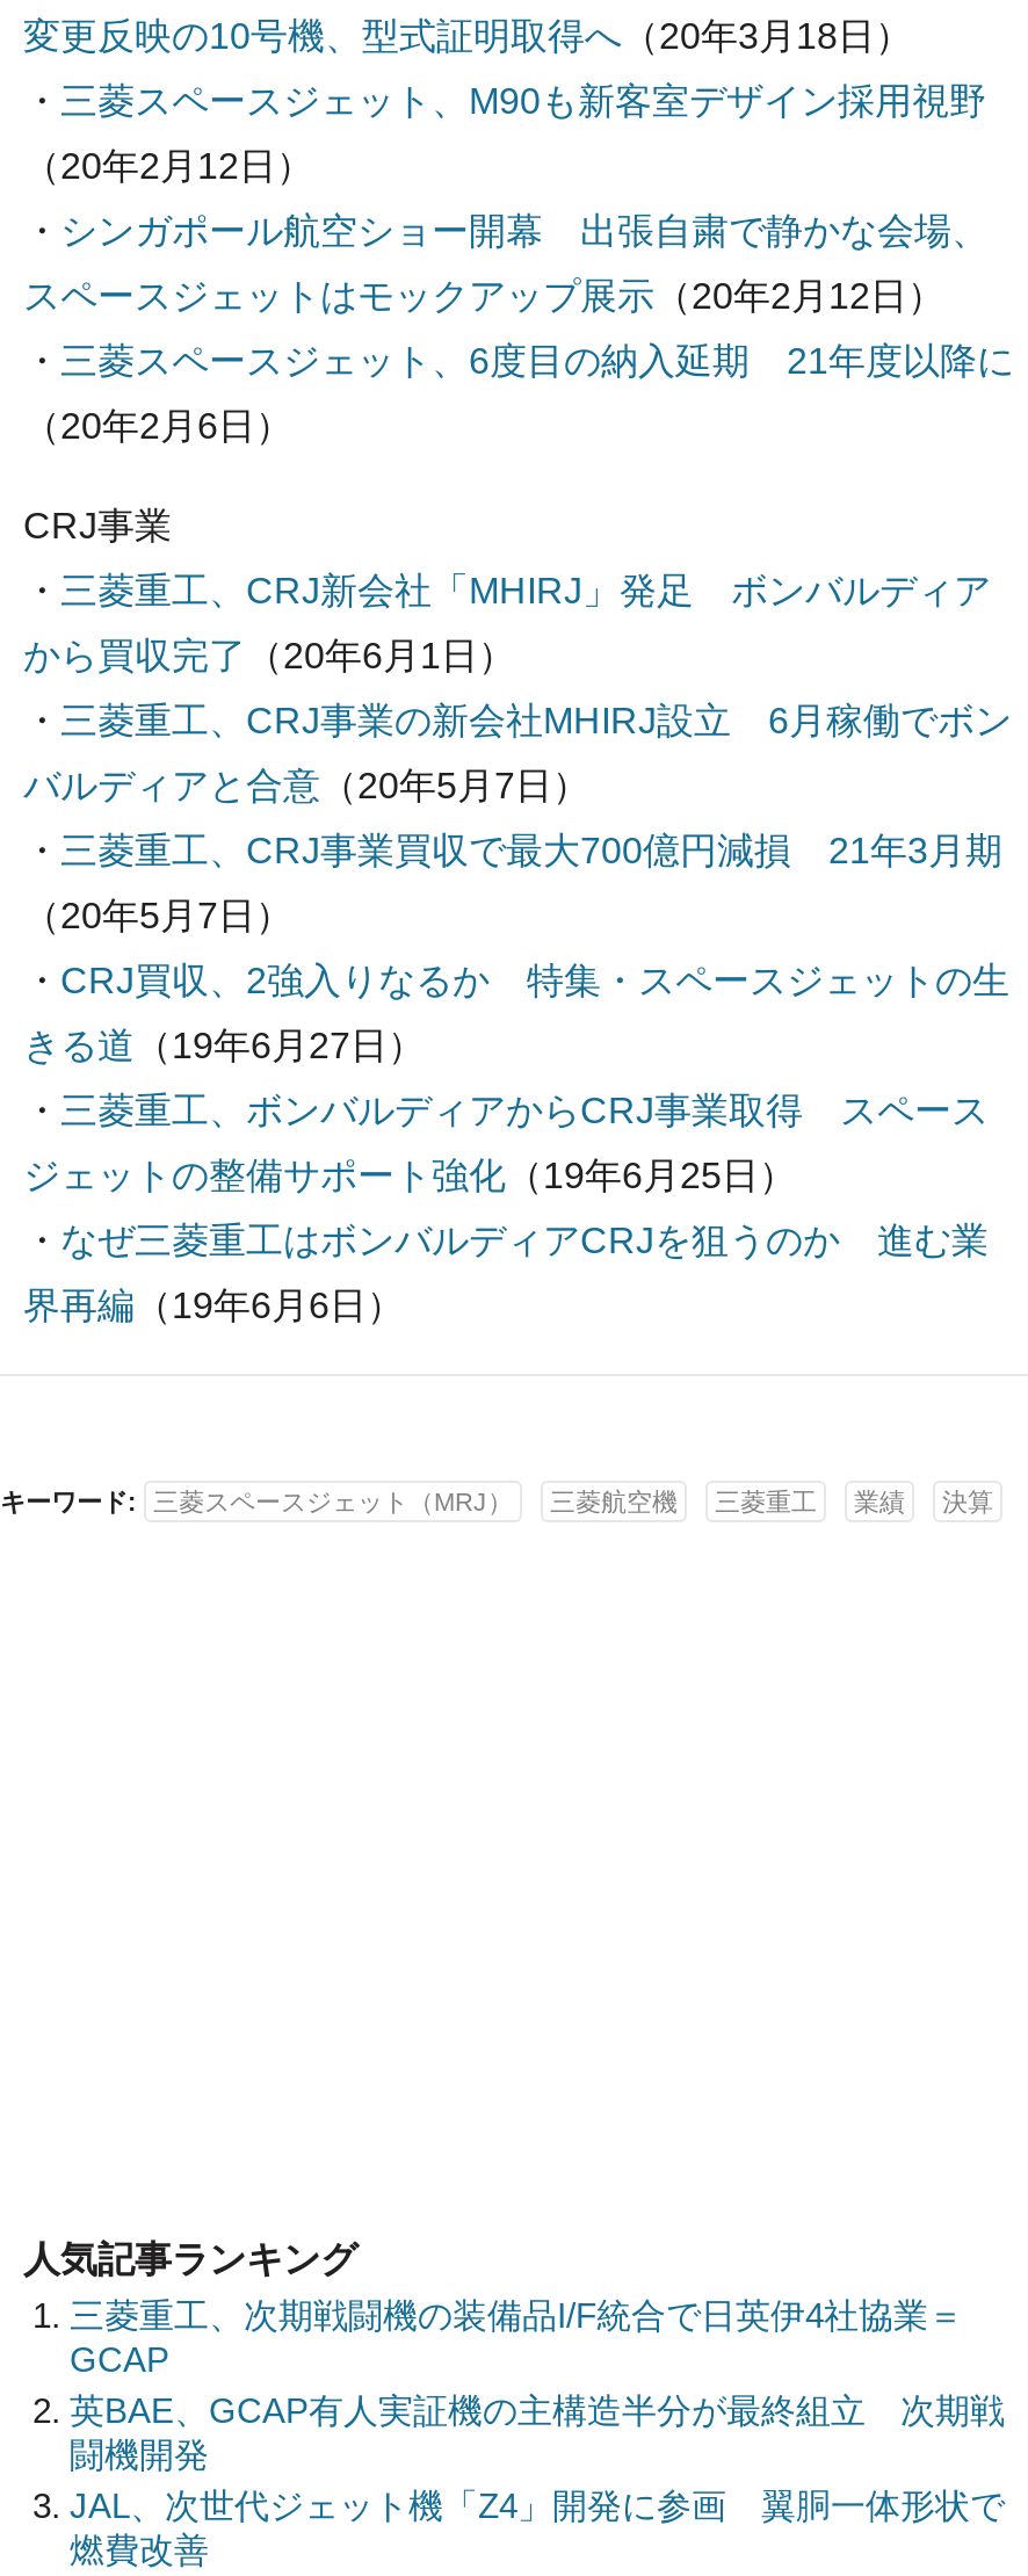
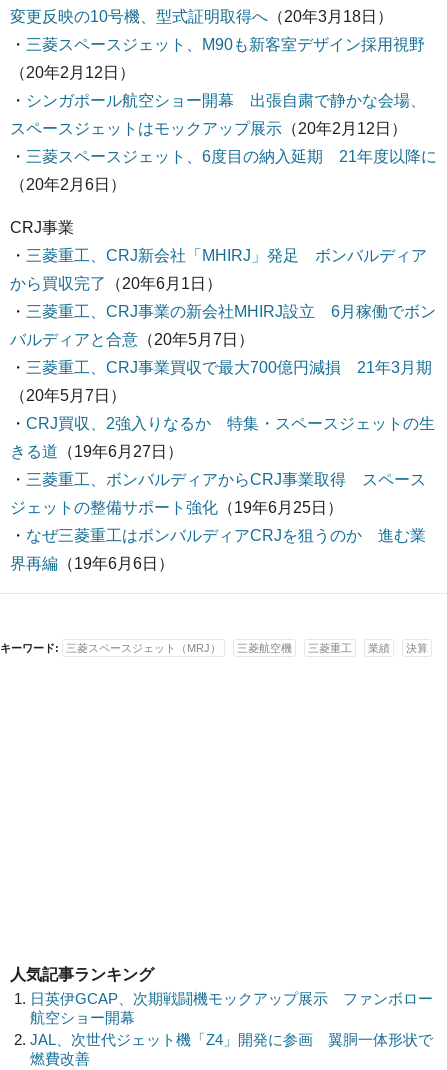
- 三菱重工、次期戦闘機の装備品I/F統合で日英伊4社協業＝
- GCAP
- 英BAE、GCAP有人実証機の主構造半分が最終組立 次期戦
- 闘機開発
+ 日英伊GCAP、次期戦闘機モックアップ展示 ファンボロー
+ 航空ショー開幕
